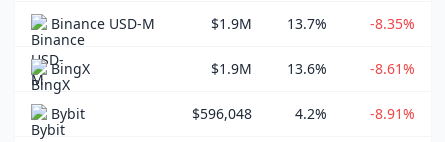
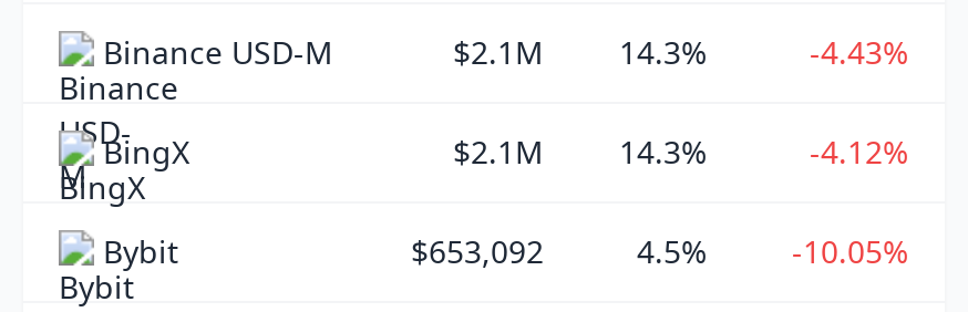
- $1.9M
- 13.7%
- -8.35%
+ $2.1M
+ 14.3%
+ -4.43%

- $1.9M
- 13.6%
- -8.61%
+ $2.1M
+ 14.3%
+ -4.12%

- $596,048
+ $653,092

- 4.2%
+ 4.5%

- -8.91%
+ -10.05%
